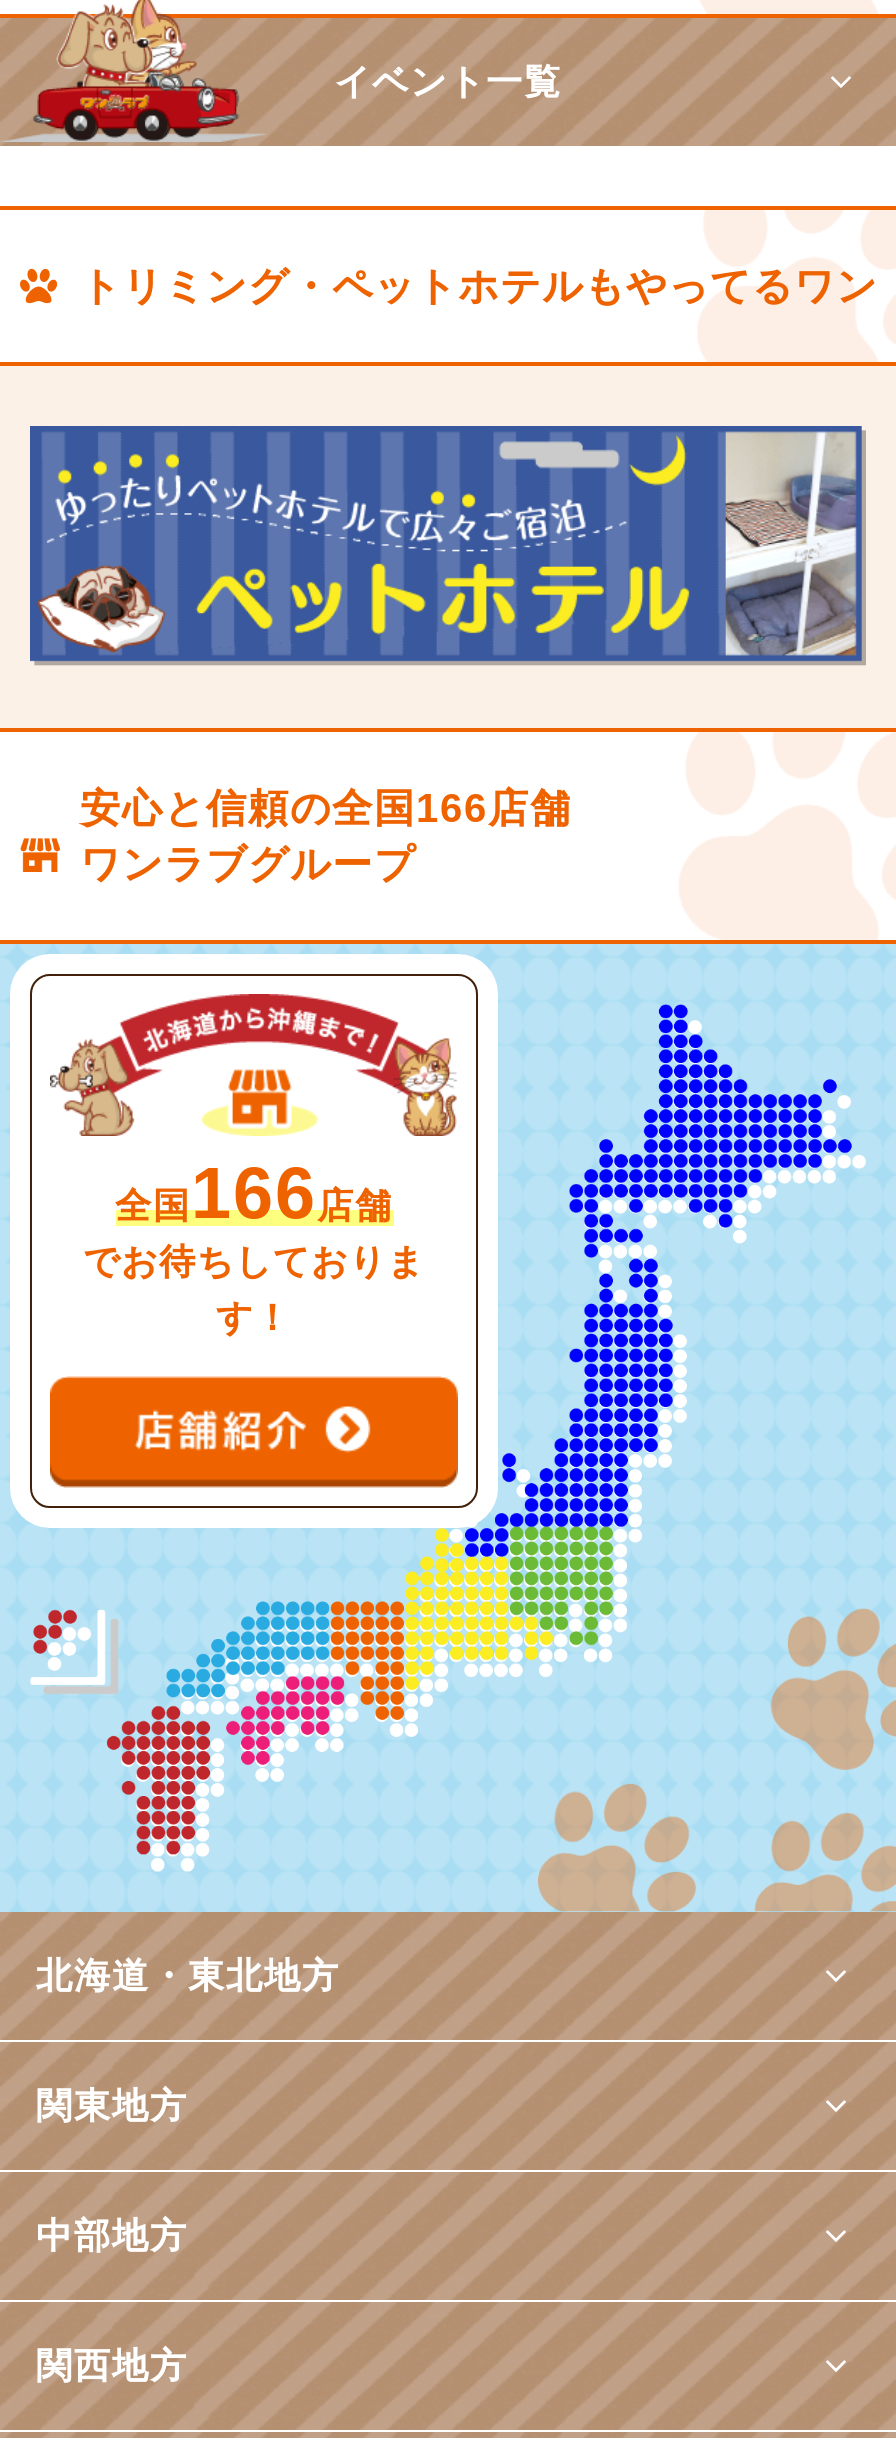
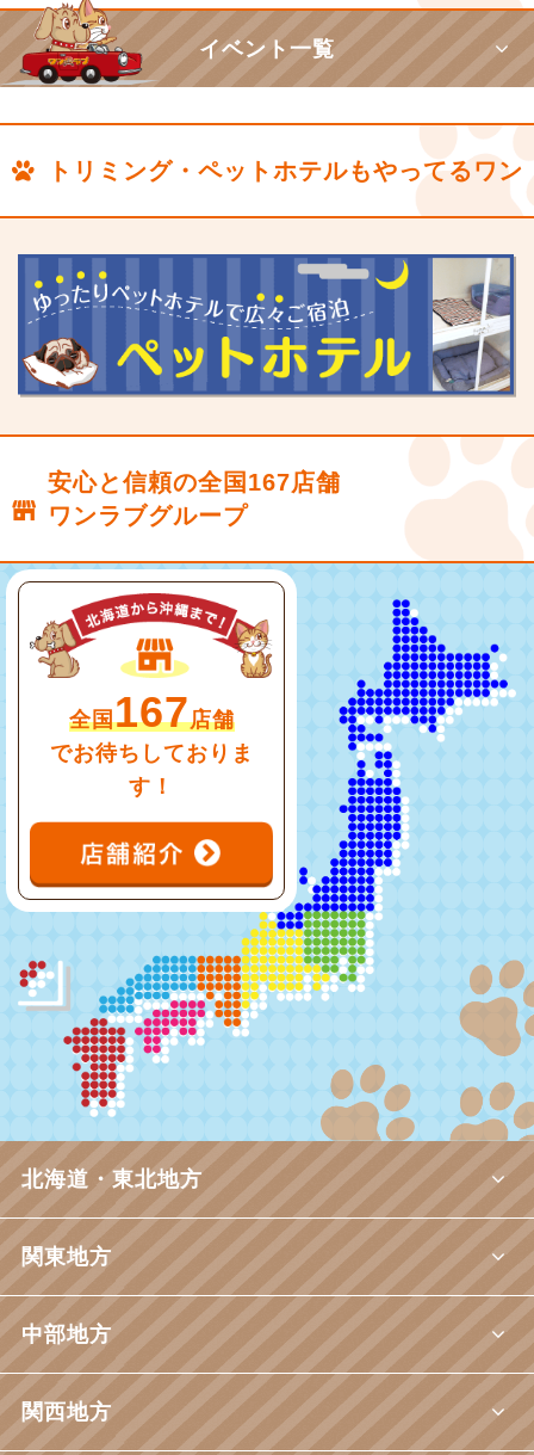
- 安心と信頼の全国166店舗
+ 安心と信頼の全国167店舗

- 全国166店舗
+ 全国167店舗
